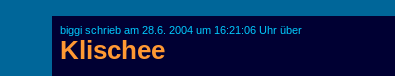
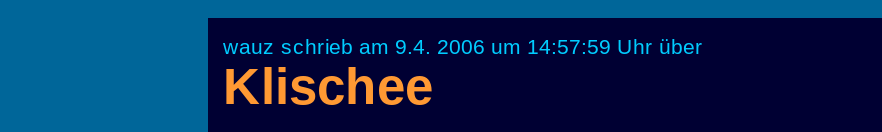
- biggi schrieb am 28.6. 2004 um 16:21:06 Uhr über
+ wauz schrieb am 9.4. 2006 um 14:57:59 Uhr über
